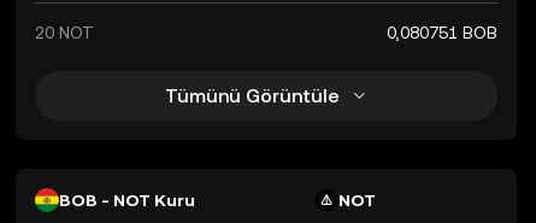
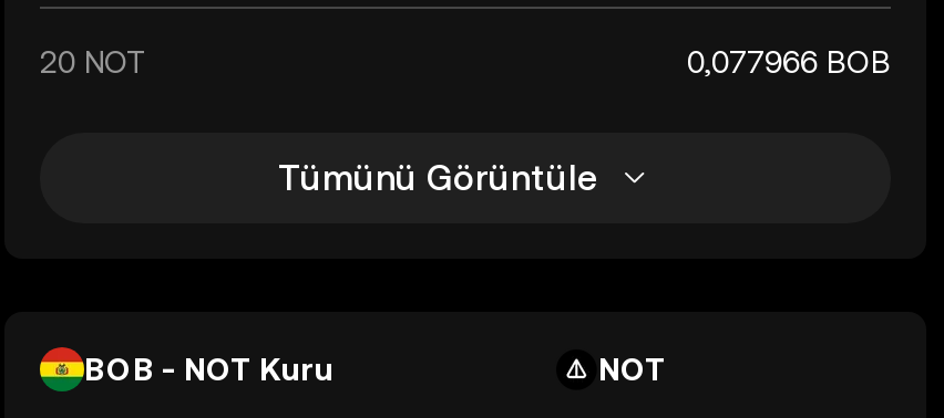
- 0,080751 BOB
+ 0,077966 BOB
